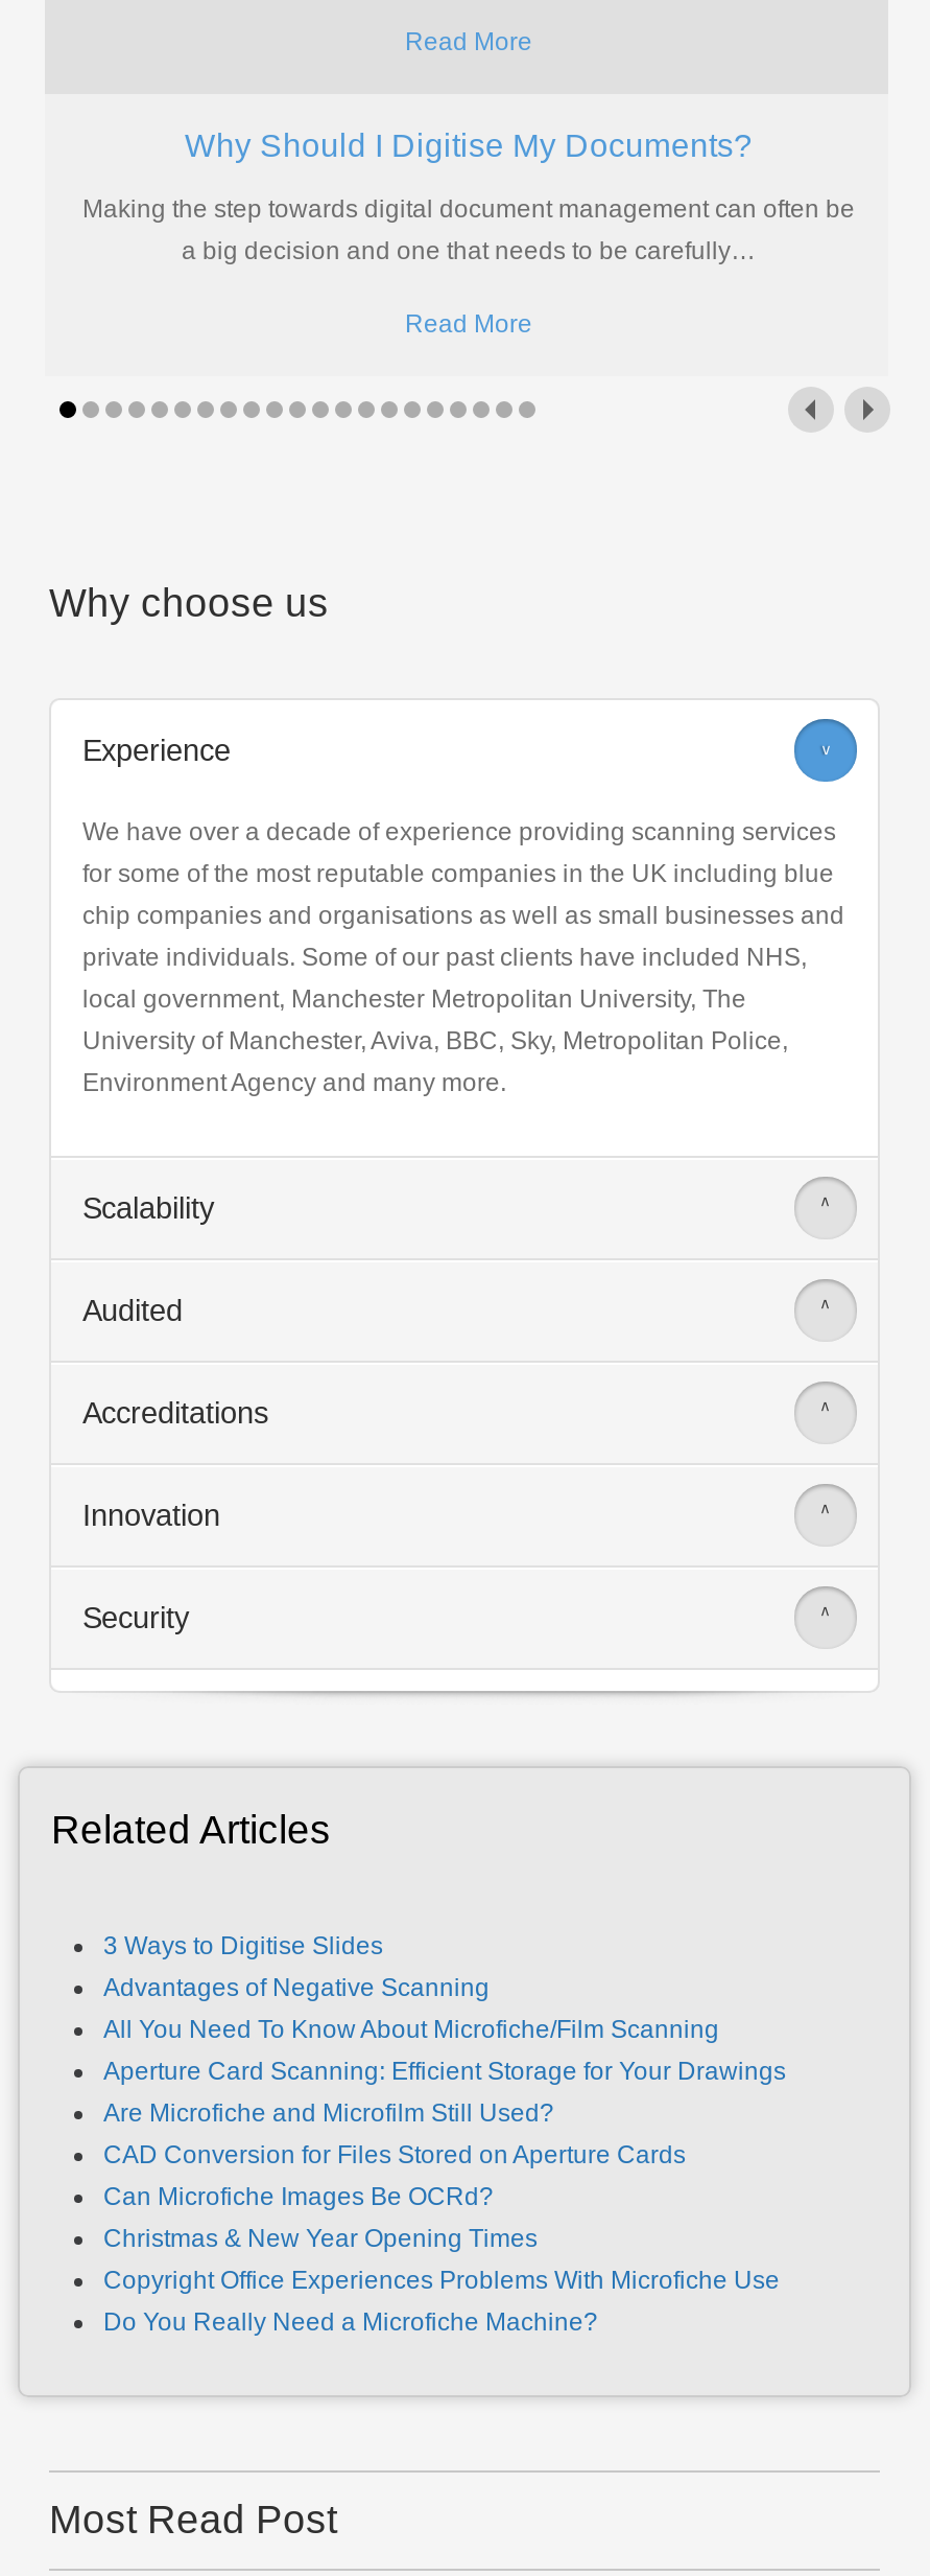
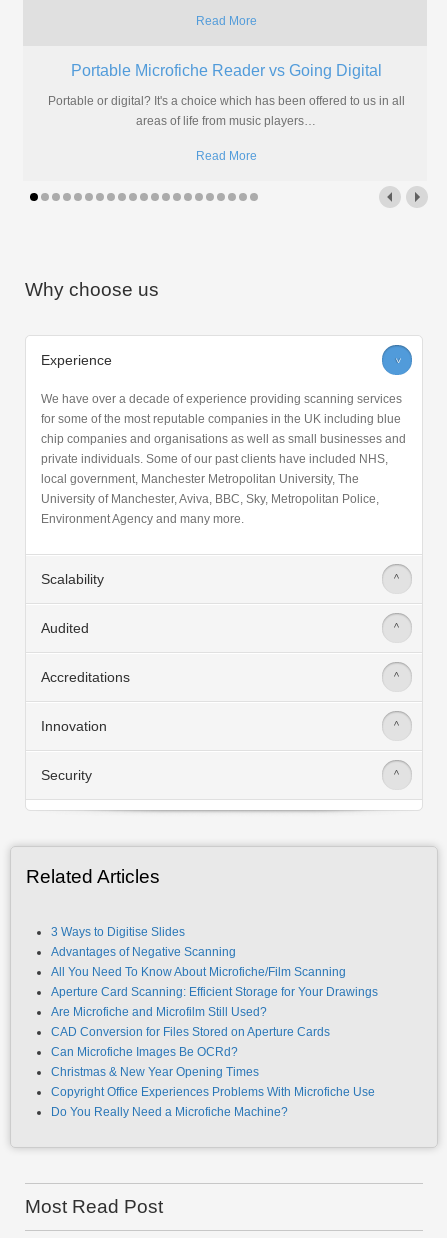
- Why Should I Digitise My Documents?
+ Portable Microfiche Reader vs Going Digital

- Making the step towards digital document management can often be
- a big decision and one that needs to be carefully …
+ Portable or digital? It's a choice which has been offered to us in all
+ areas of life from music players …
